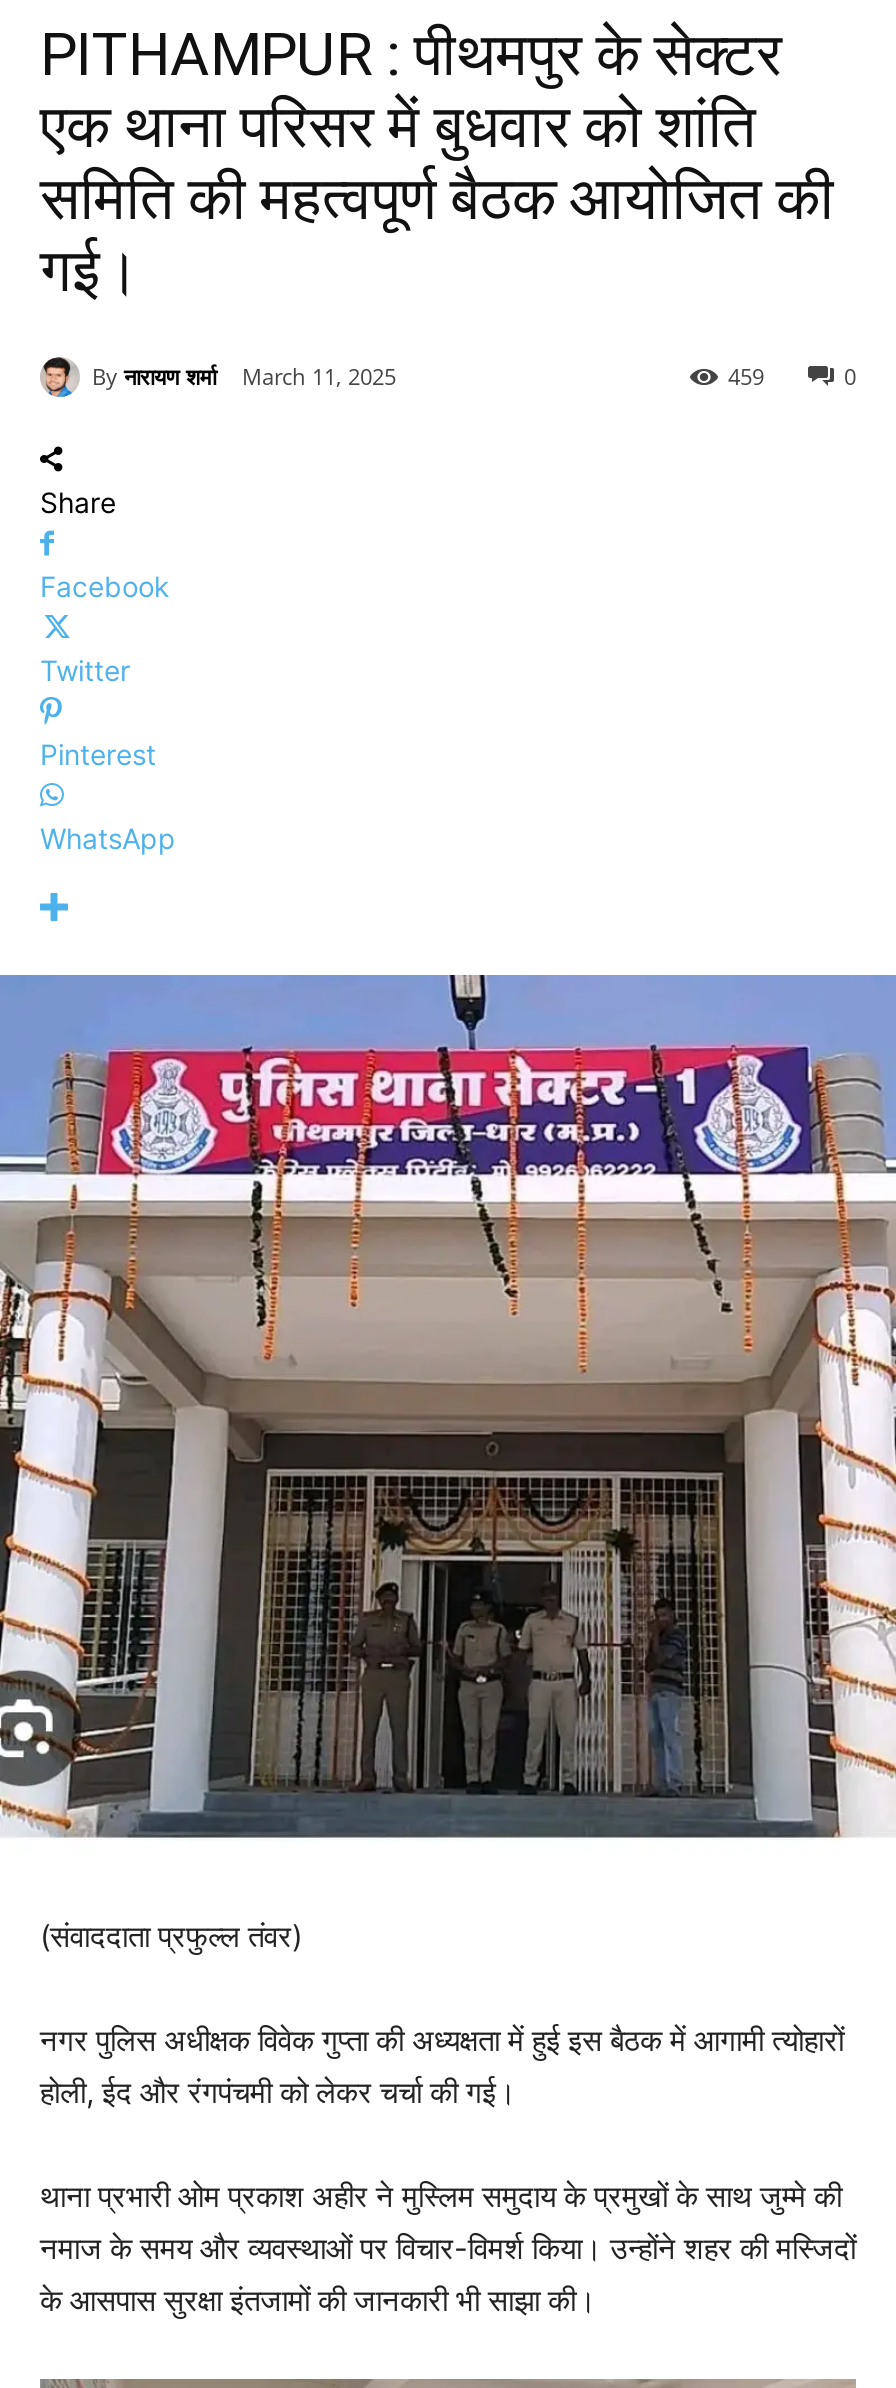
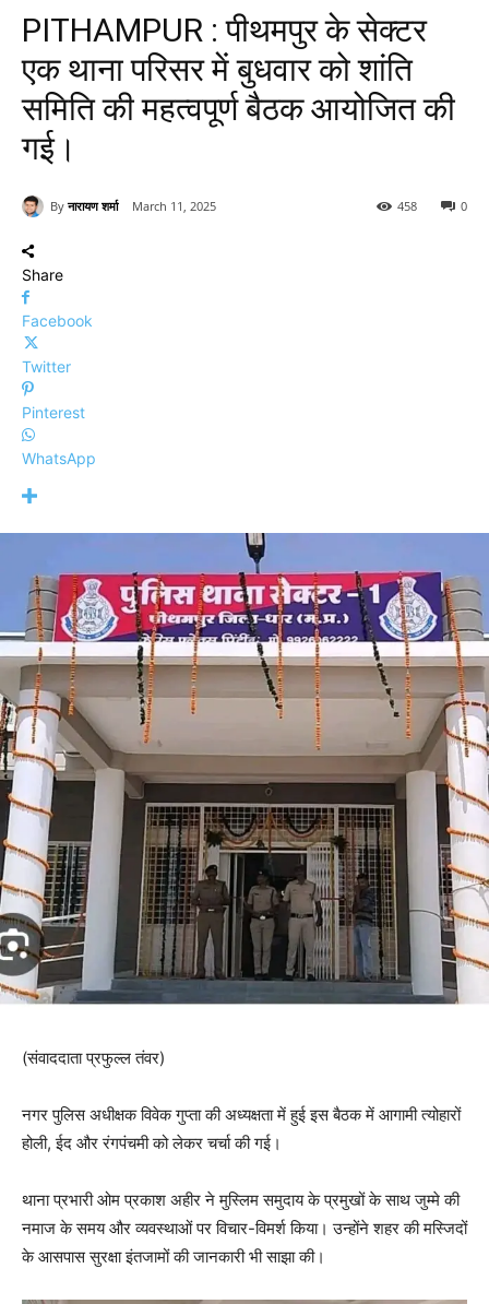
- 459
+ 458
